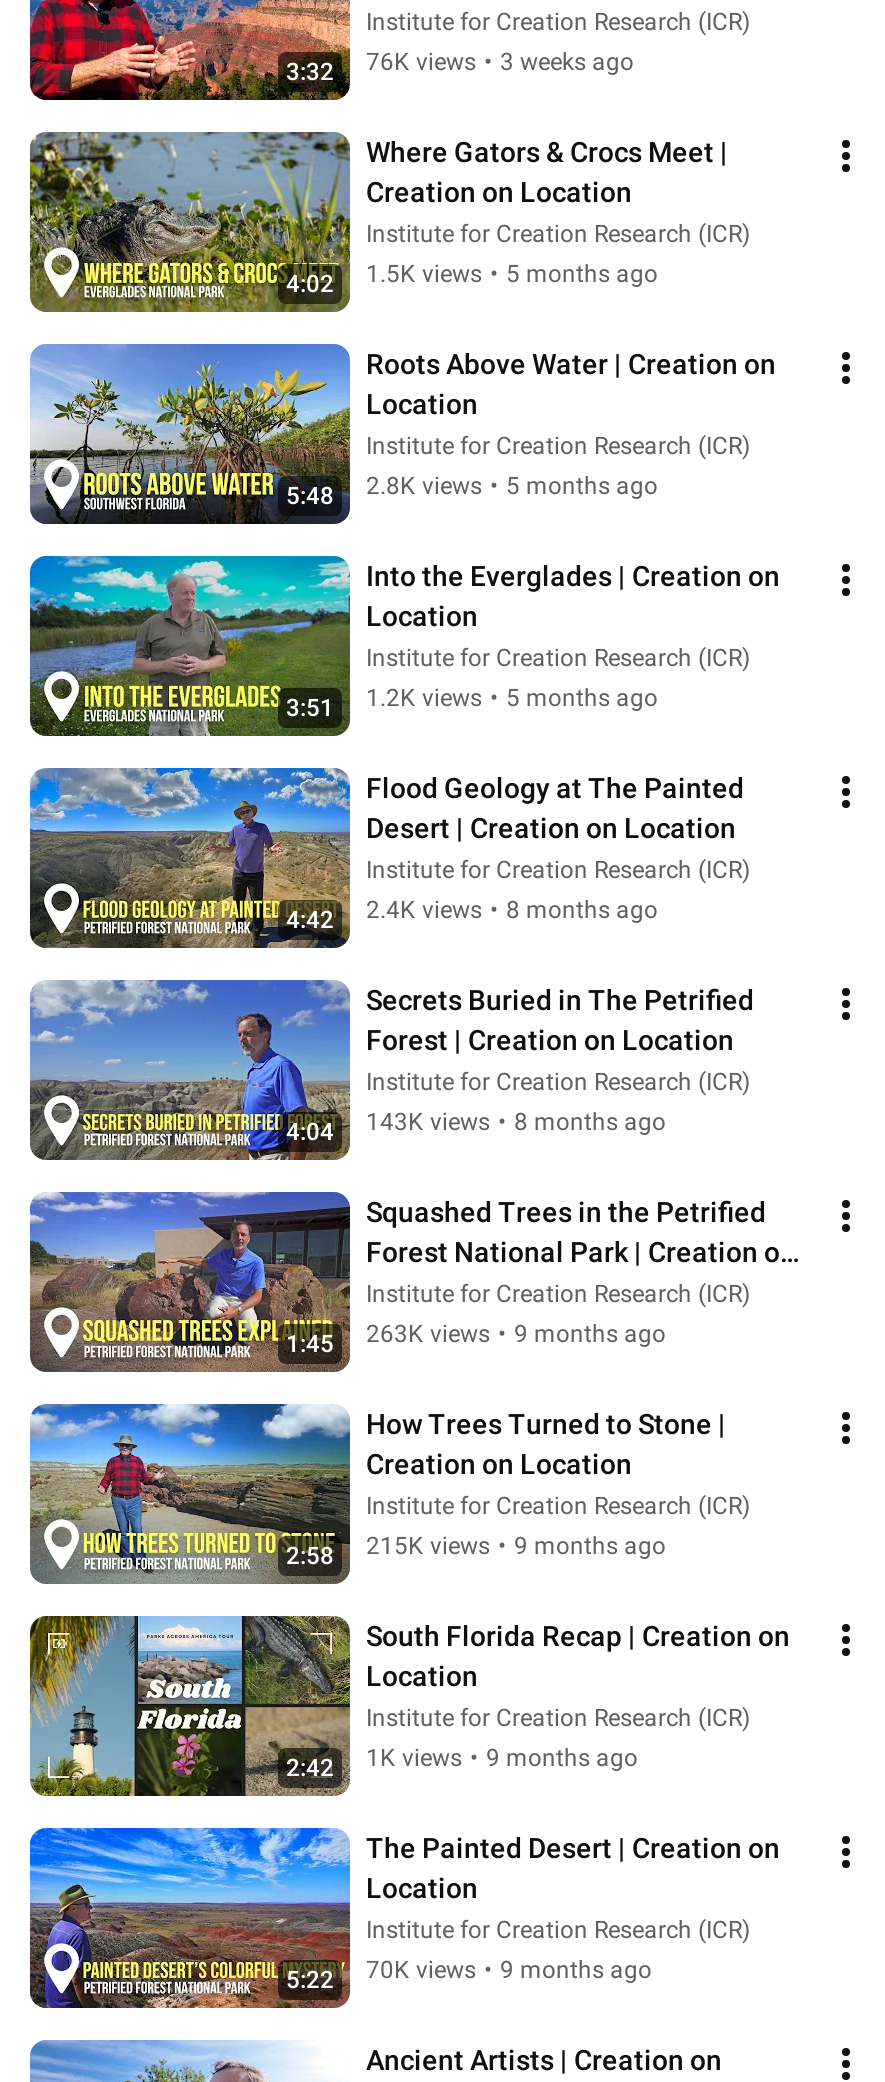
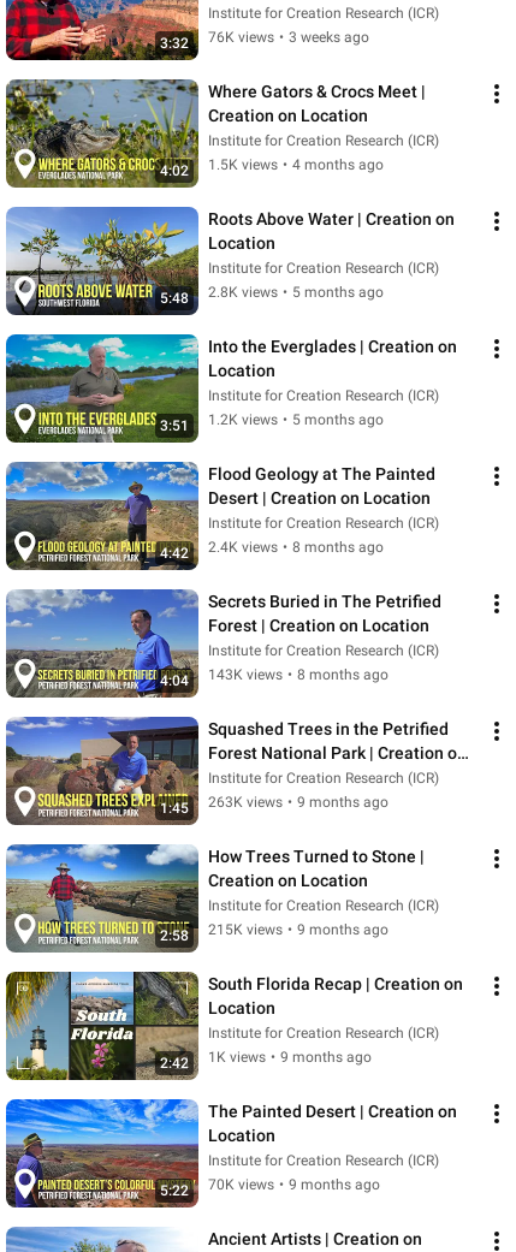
- 1.5K views • 5 months ago
+ 1.5K views • 4 months ago
